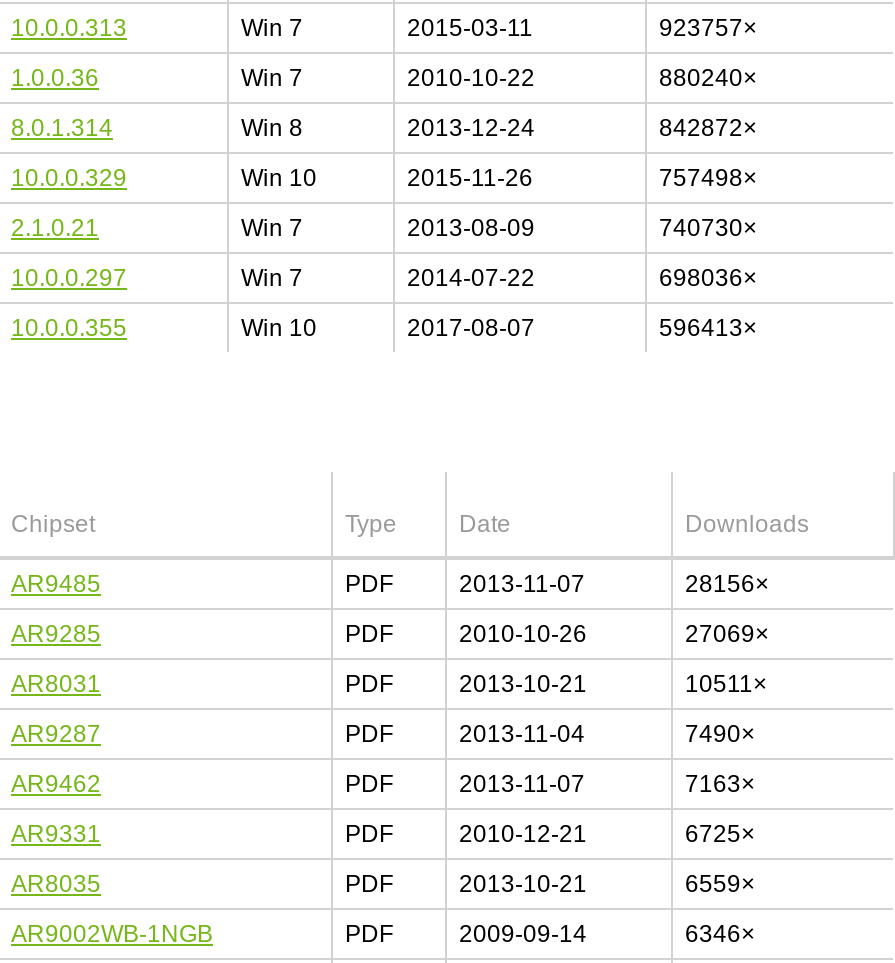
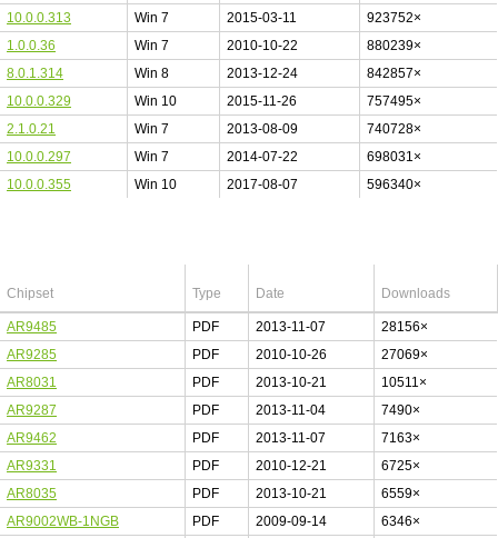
- 923757×
+ 923752×

- 880240×
+ 880239×

- 842872×
+ 842857×

- 757498×
+ 757495×

- 740730×
+ 740728×

- 698036×
+ 698031×

- 596413×
+ 596340×
